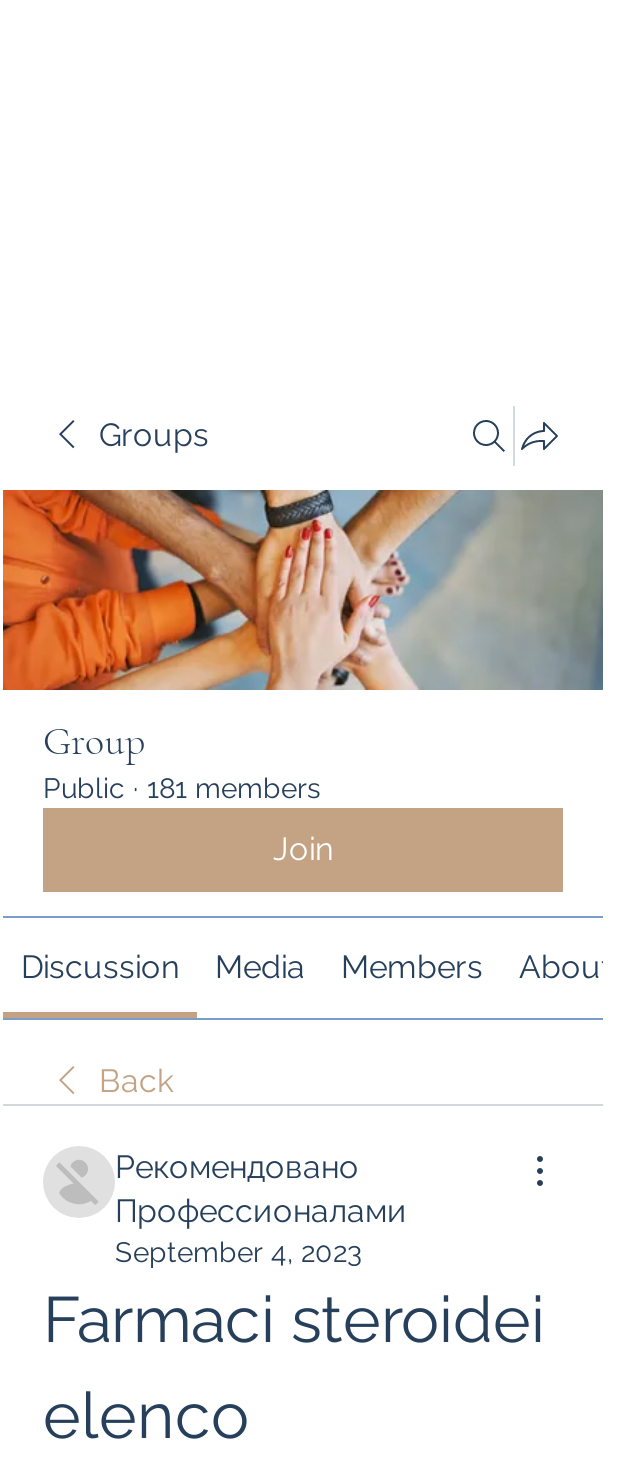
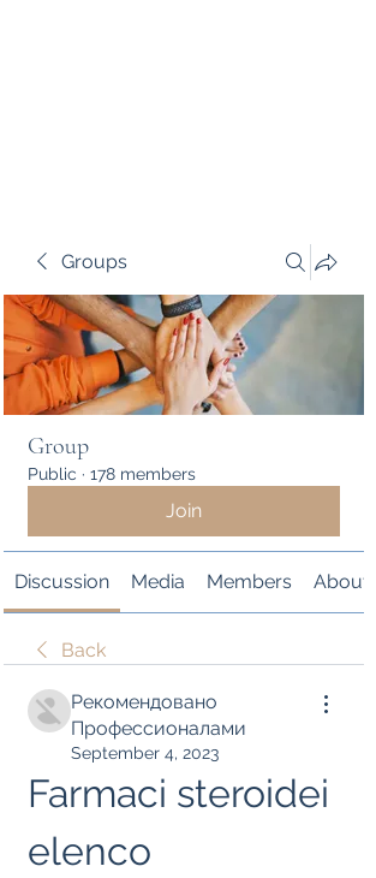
- Public · 181 members
+ Public · 178 members
